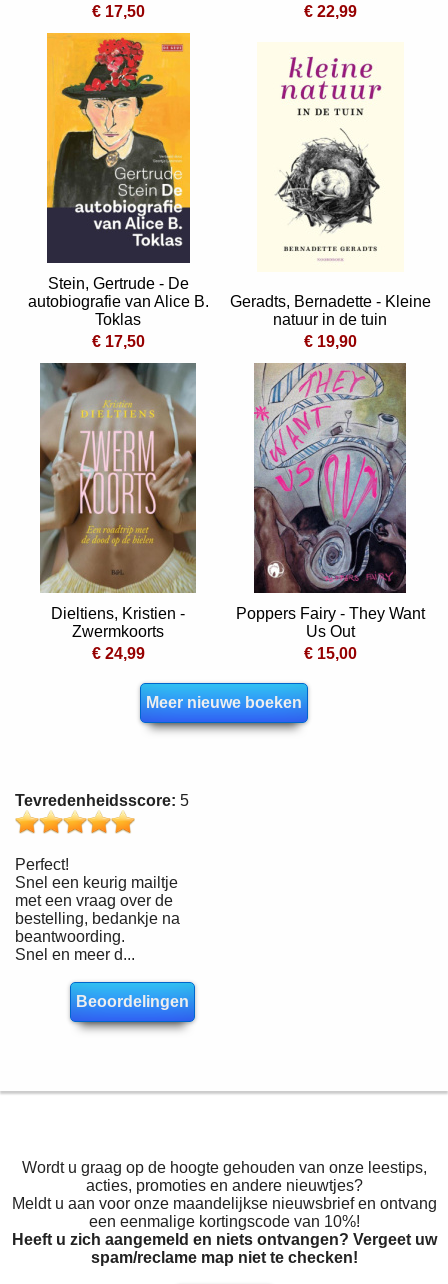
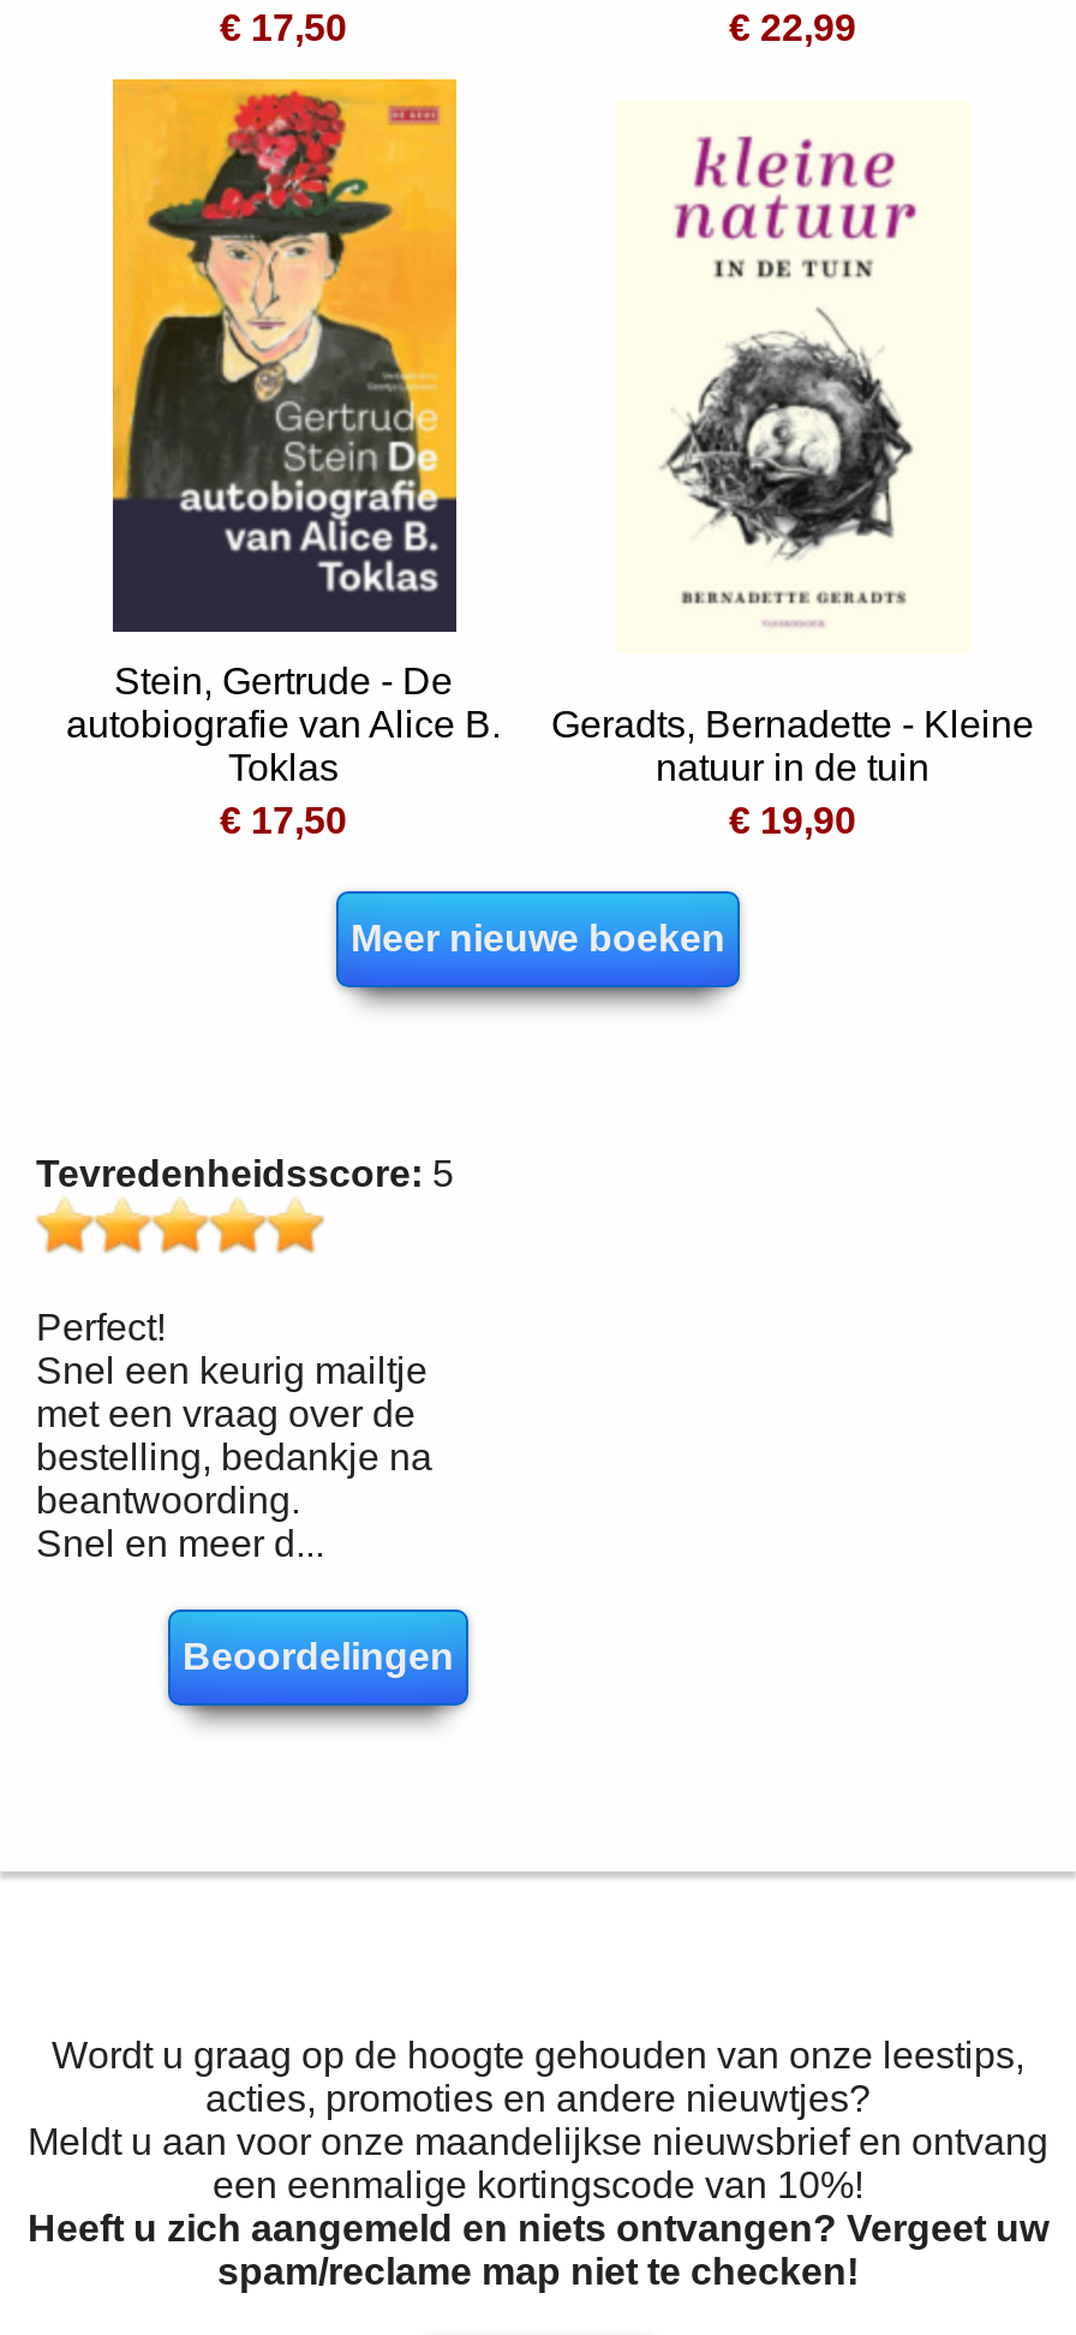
- [image]
- Dieltiens, Kristien -
- Zwermkoorts
- € 24,99

- [image]
- Poppers Fairy - They Want
- Us Out
- € 15,00
